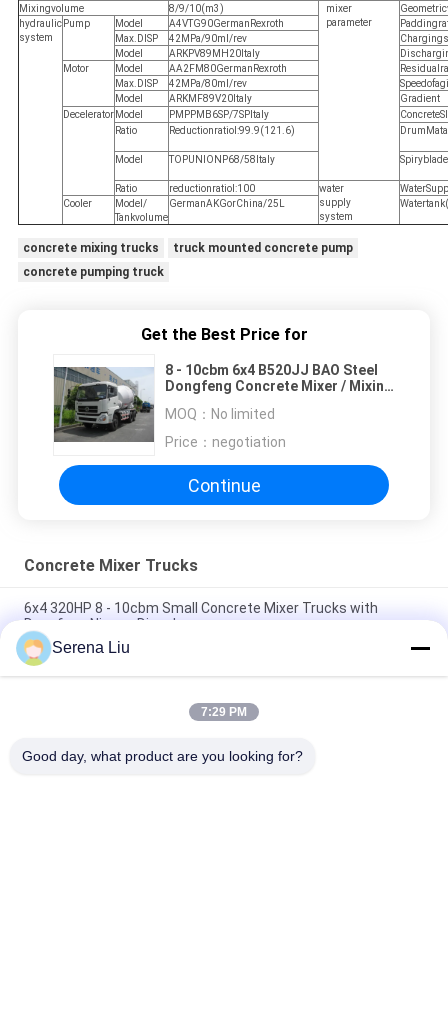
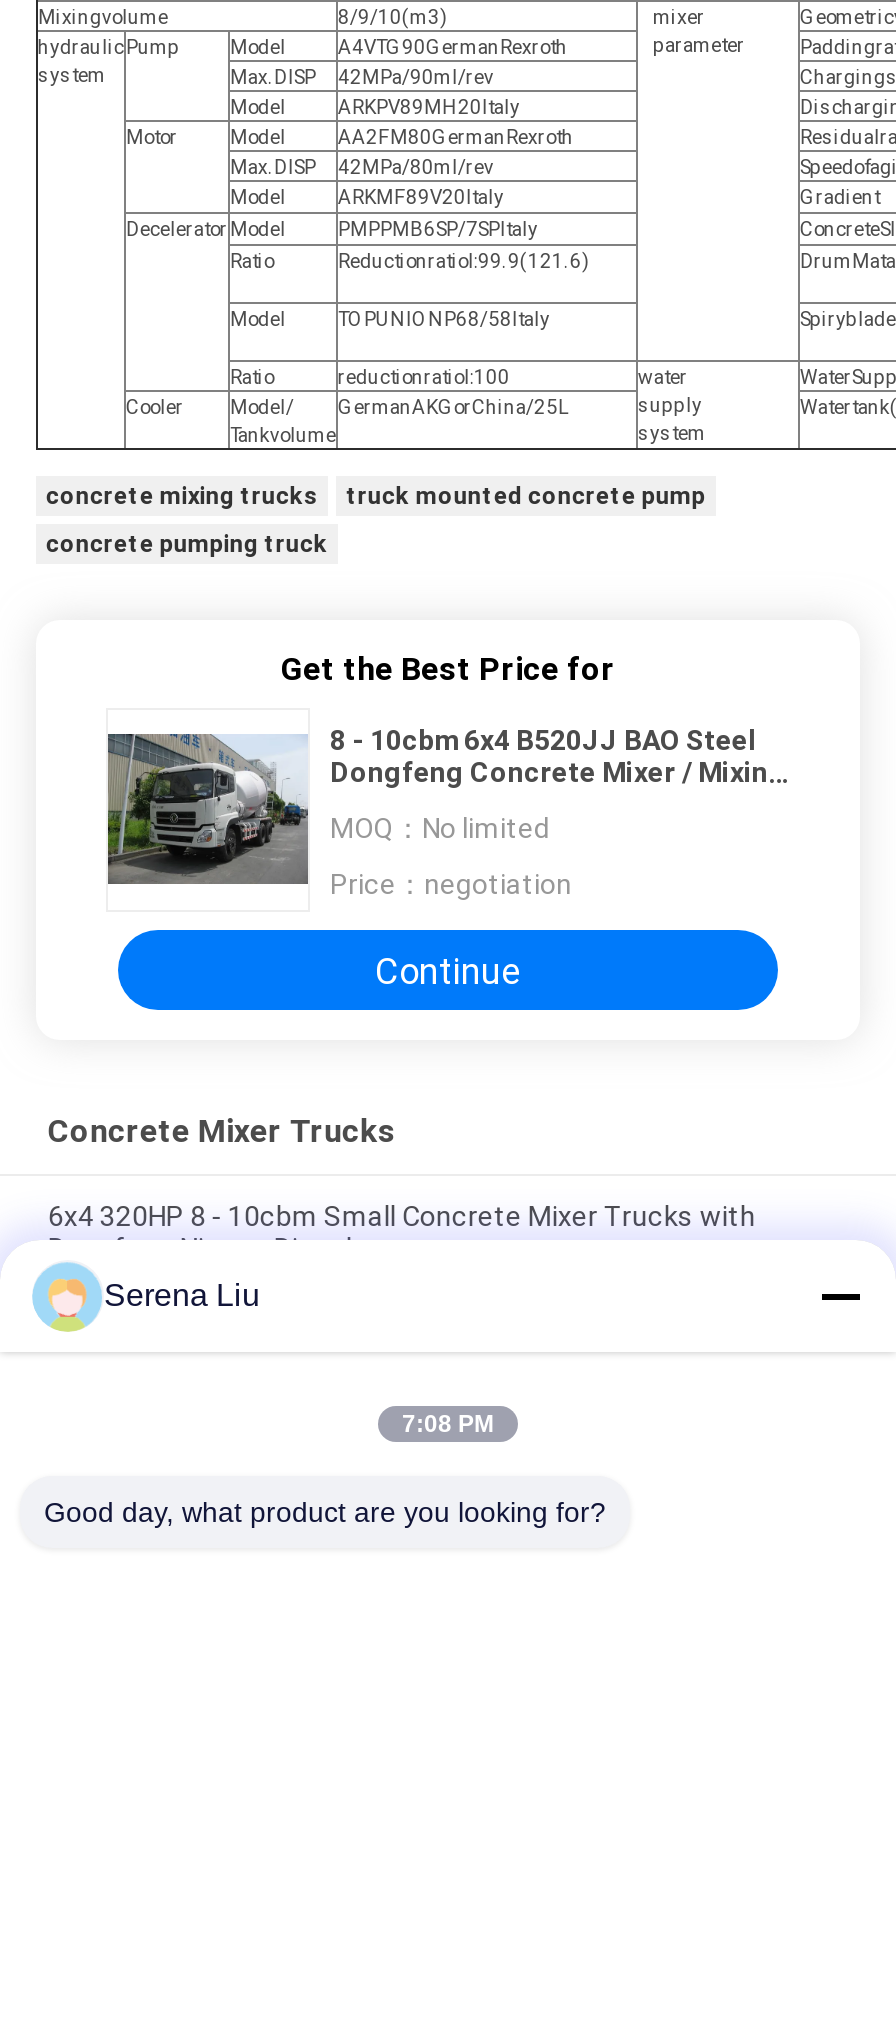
- 7:29 PM
+ 7:08 PM
